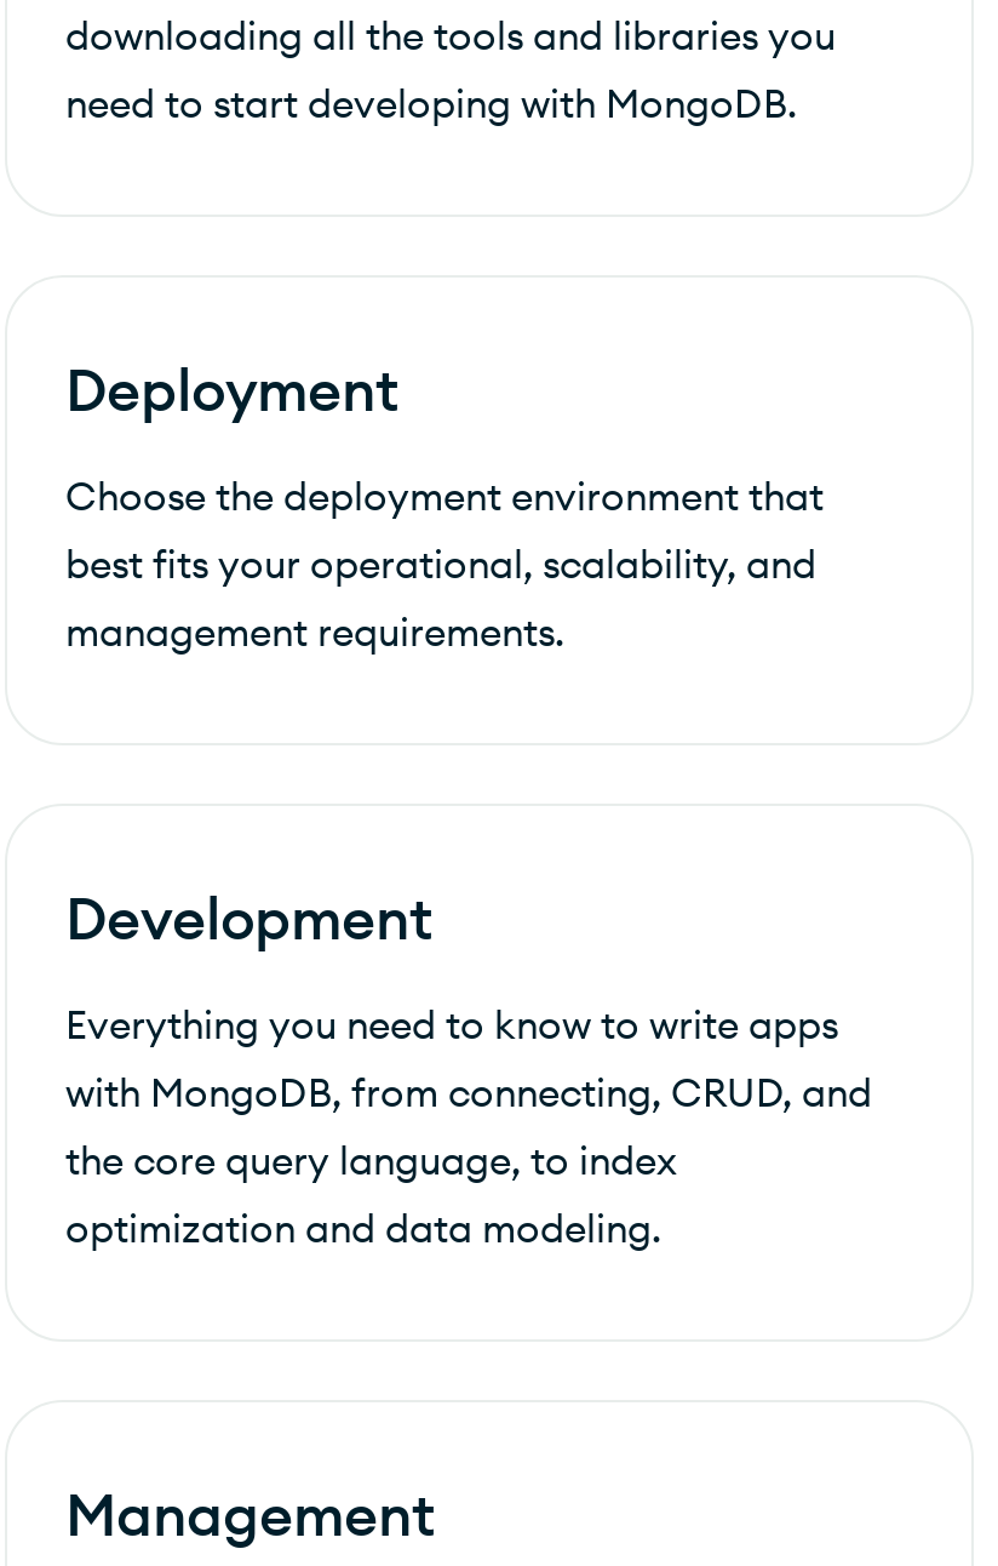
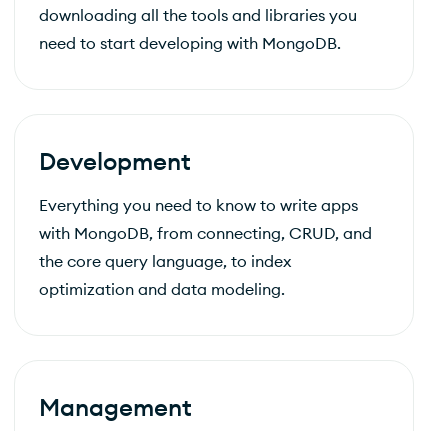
- Deployment
- Choose the deployment environment that
- best fits your operational, scalability, and
- management requirements.
